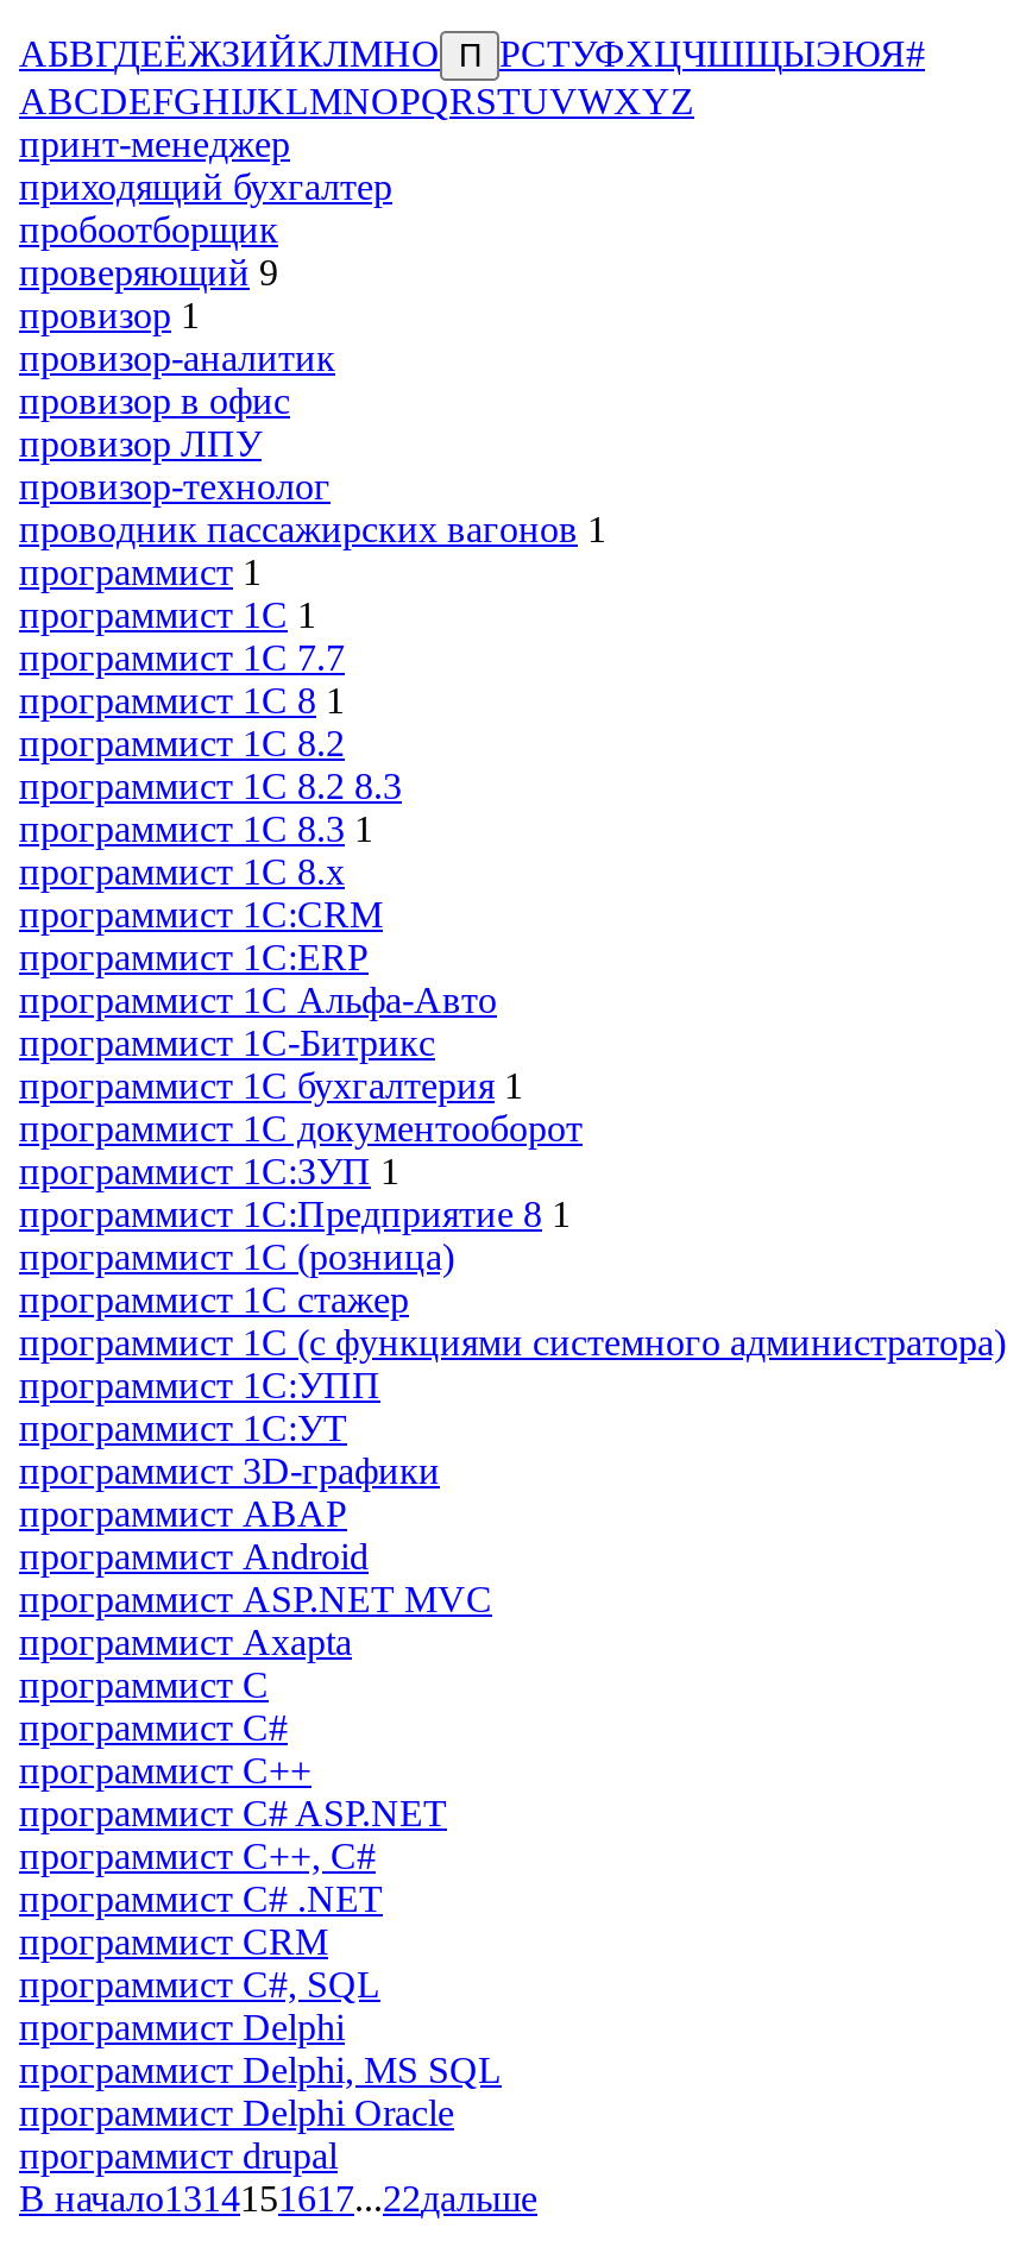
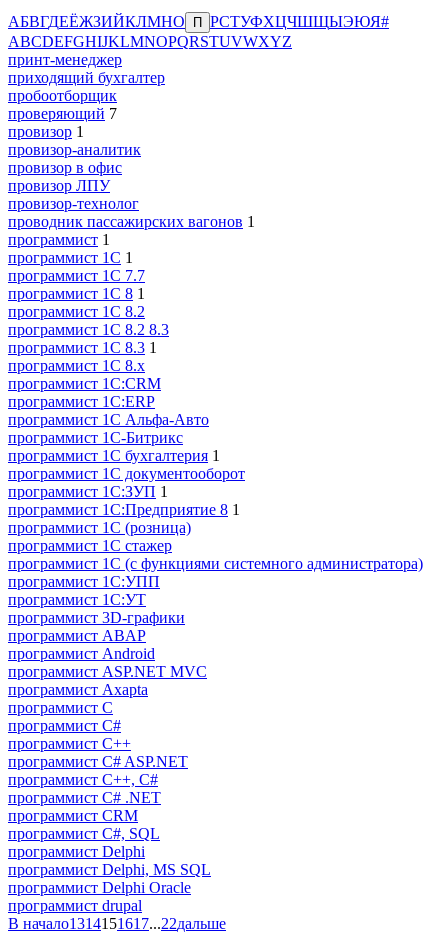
- проверяющий 9
+ проверяющий 7
